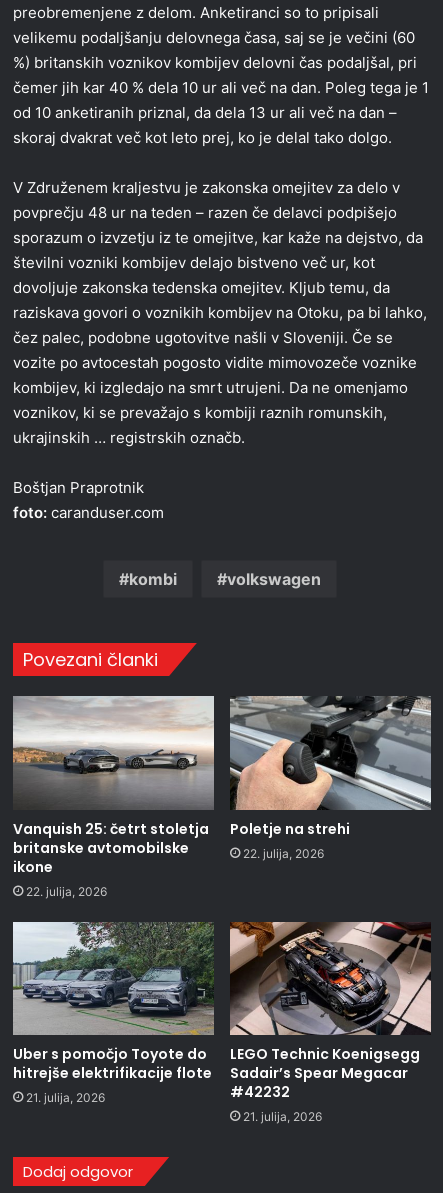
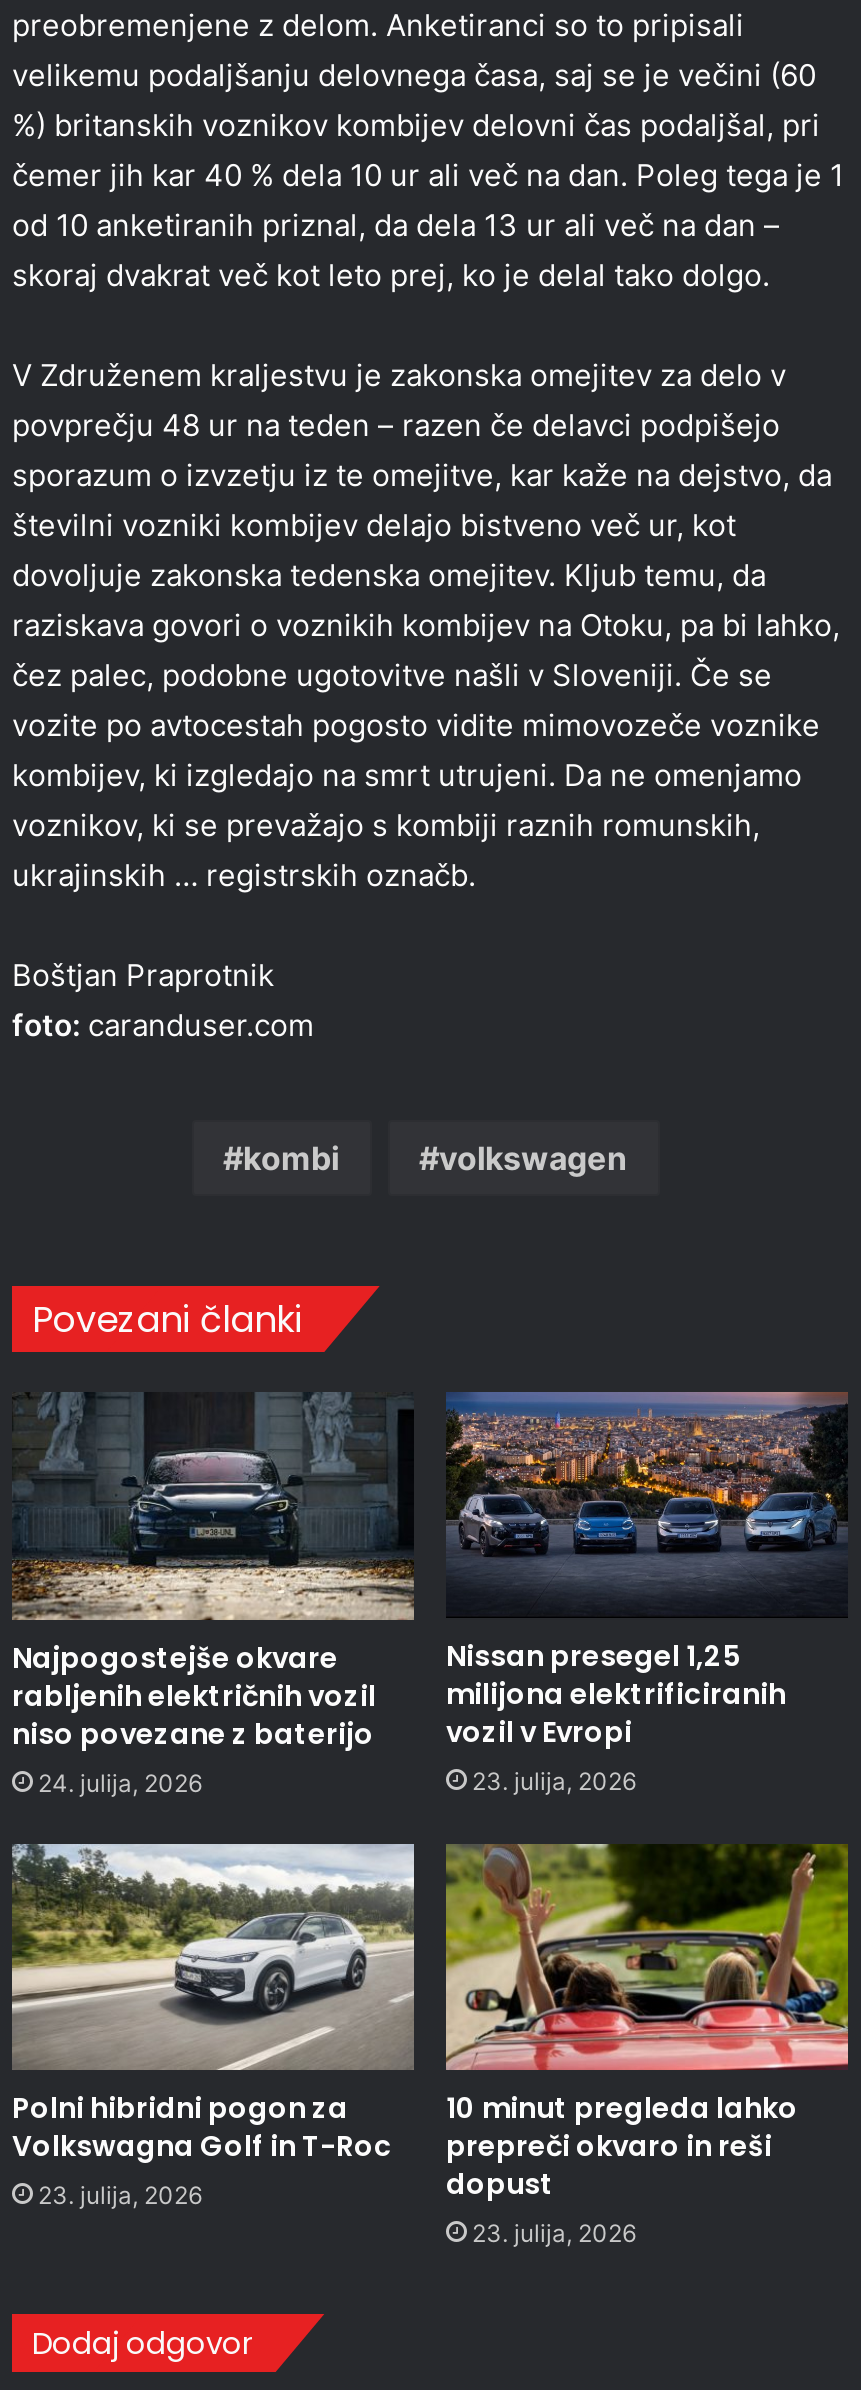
- [image]
- Vanquish 25: četrt stoletja
- britanske avtomobilske
- ikone
- 22. julija, 2026
+ [image]
+ Najpogostejše okvare
+ rabljenih električnih vozil
+ niso povezane z baterijo
+ 24. julija, 2026

- [image]
- Poletje na strehi
- 22. julija, 2026
+ [image]
+ Nissan presegel 1,25
+ milijona elektrificiranih
+ vozil v Evropi
+ 23. julija, 2026

- [image]
- Uber s pomočjo Toyote do
- hitrejše elektrifikacije flote
- 21. julija, 2026
+ [image]
+ Polni hibridni pogon za
+ Volkswagna Golf in T-Roc
+ 23. julija, 2026

- [image]
- LEGO Technic Koenigsegg
- Sadair’s Spear Megacar
- #42232
- 21. julija, 2026
+ [image]
+ 10 minut pregleda lahko
+ prepreči okvaro in reši
+ dopust
+ 23. julija, 2026
